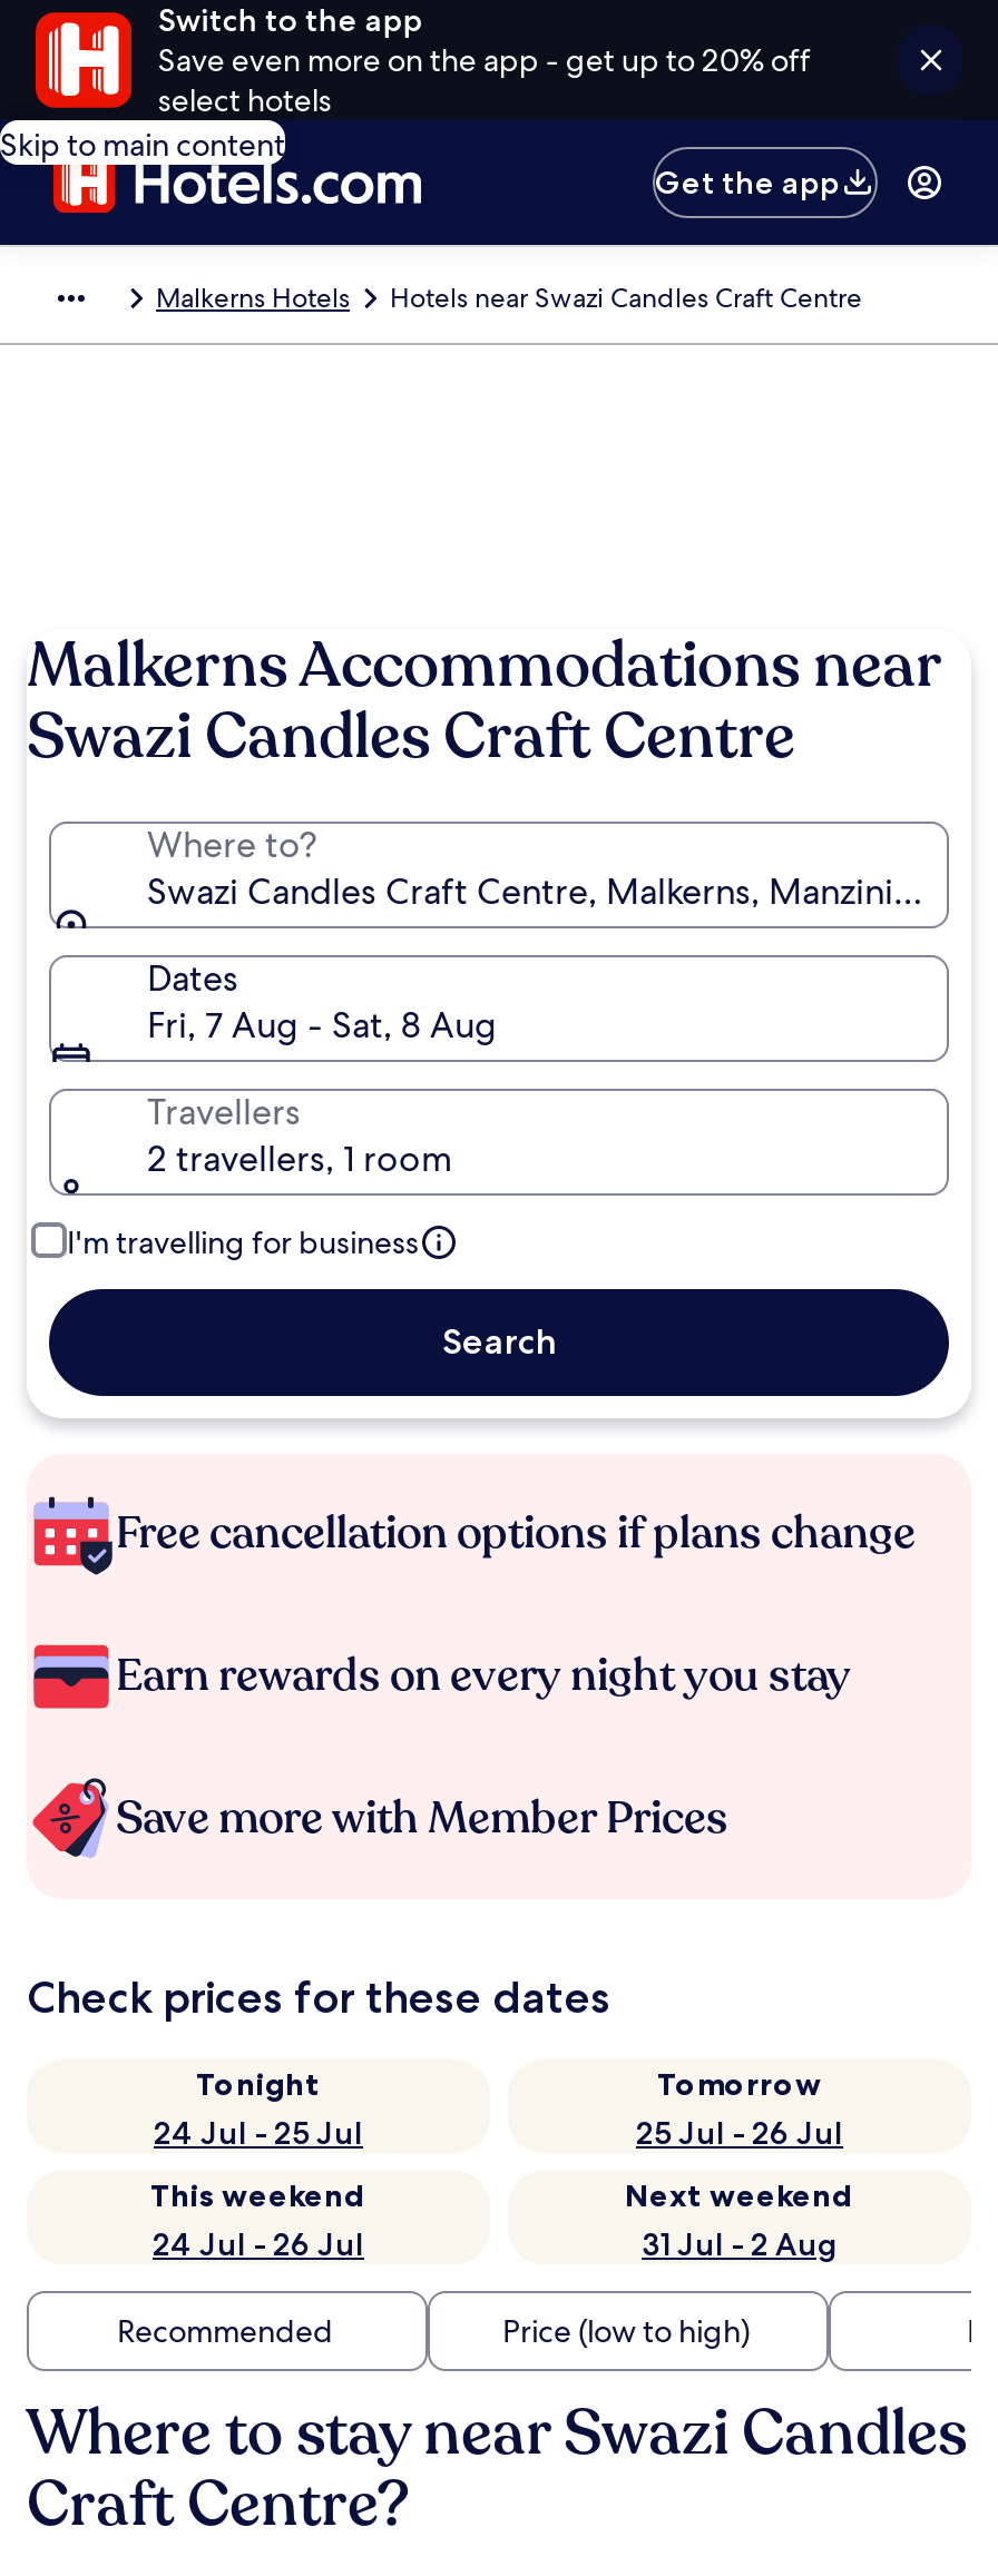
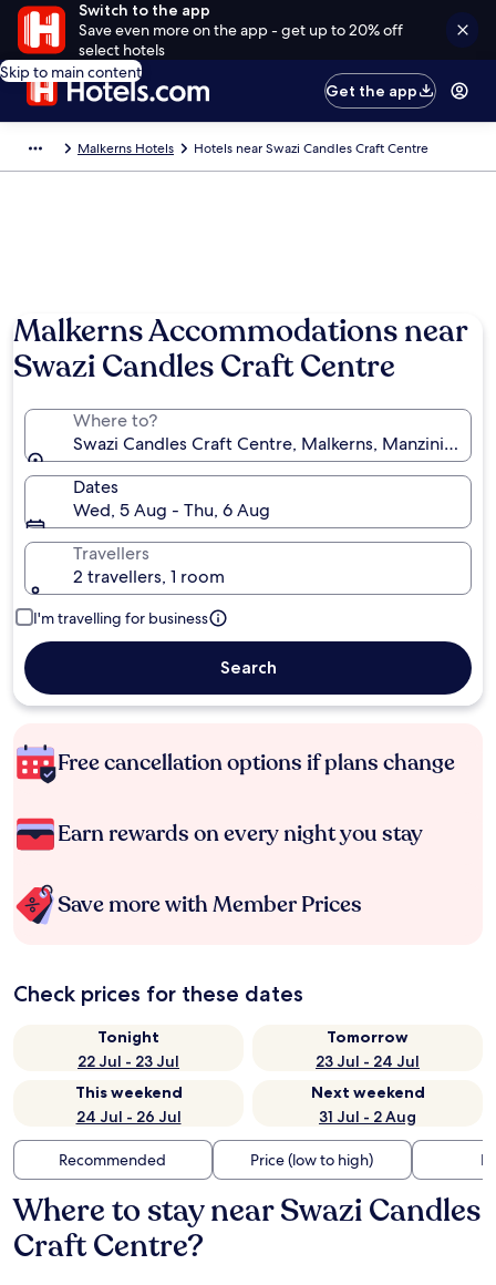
- Fri, 7 Aug - Sat, 8 Aug
+ Wed, 5 Aug - Thu, 6 Aug

- 24 Jul - 25 Jul
+ 22 Jul - 23 Jul

- 25 Jul - 26 Jul
+ 23 Jul - 24 Jul
